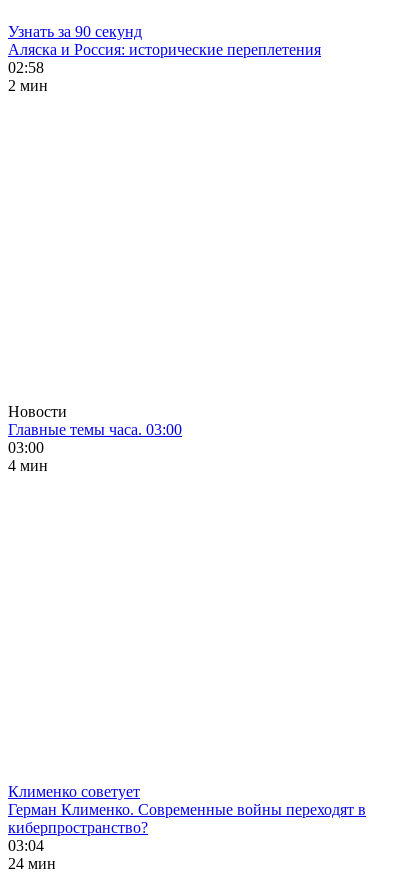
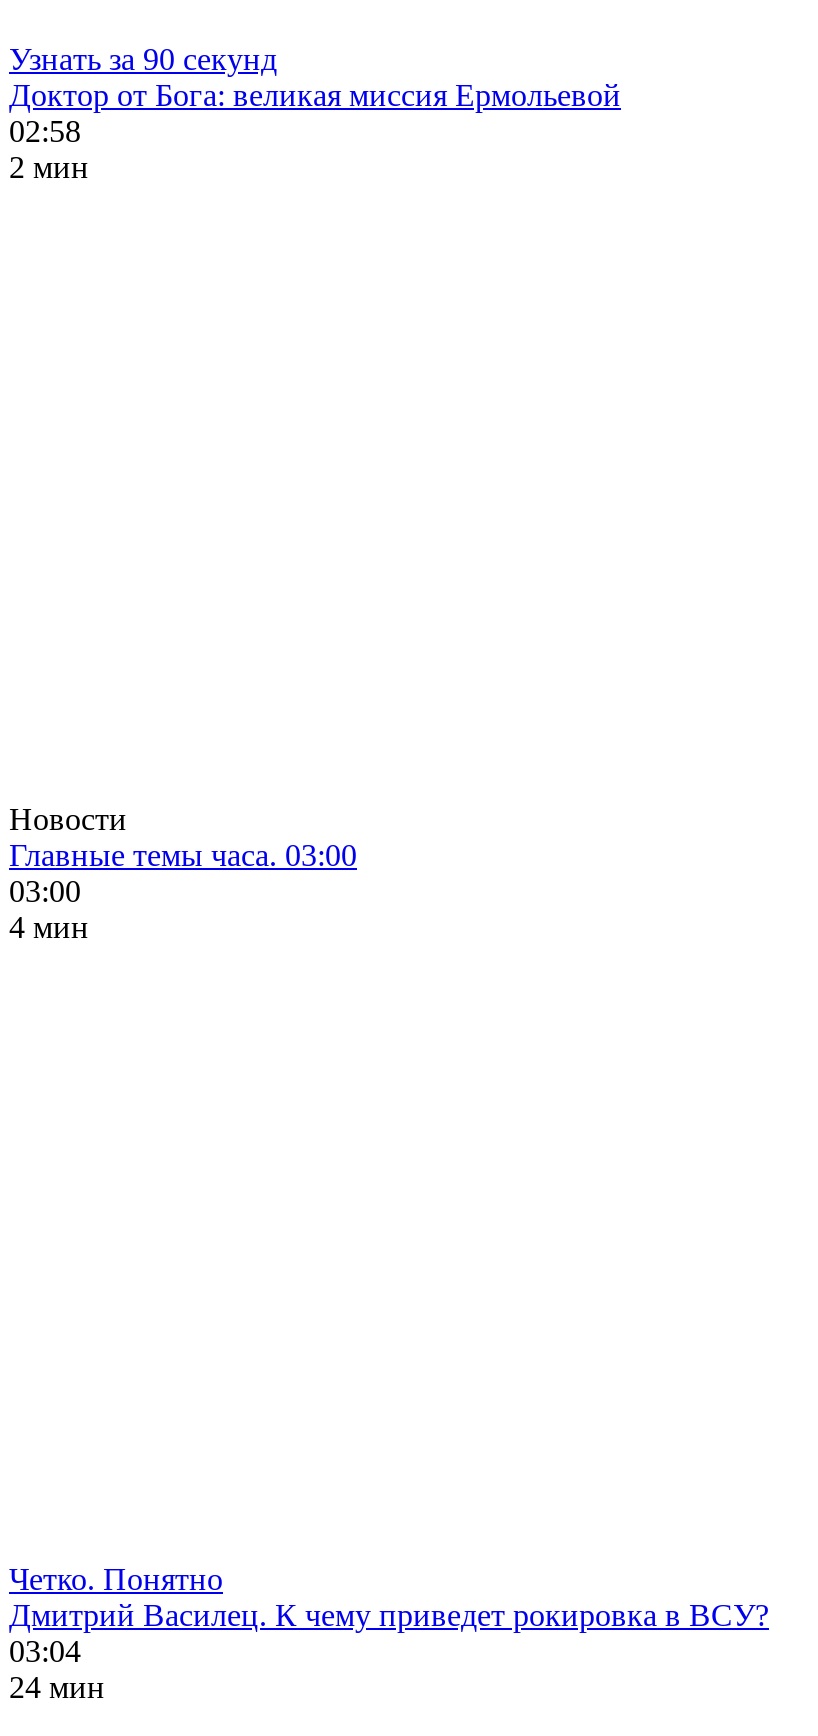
- Аляска и Россия: исторические переплетения
+ Доктор от Бога: великая миссия Ермольевой

- Клименко советует
- Герман Клименко. Современные войны переходят в
- киберпространство?
+ Четко. Понятно
+ Дмитрий Василец. К чему приведет рокировка в ВСУ?
